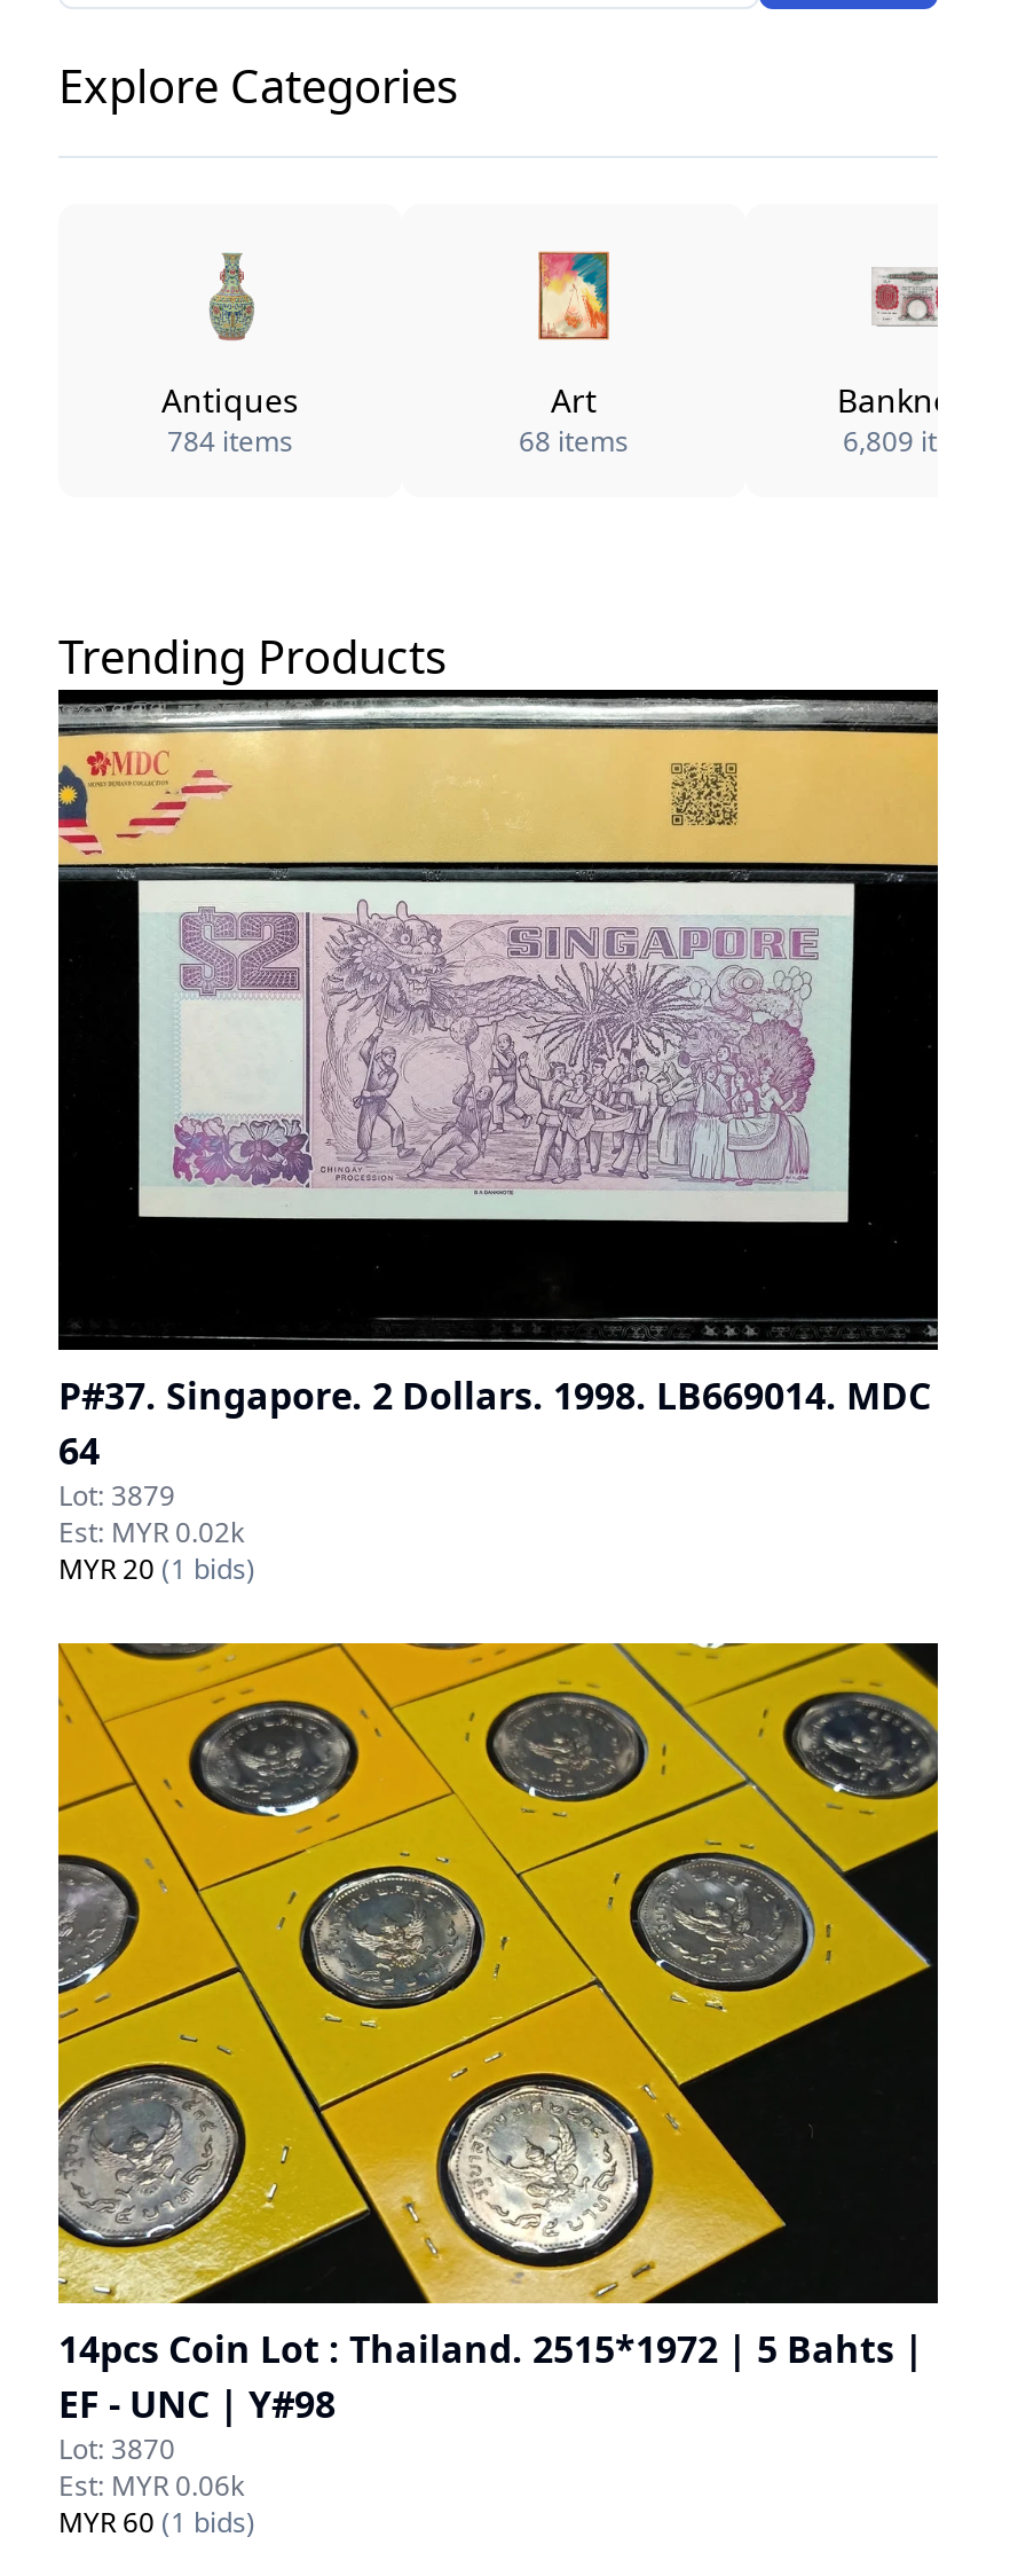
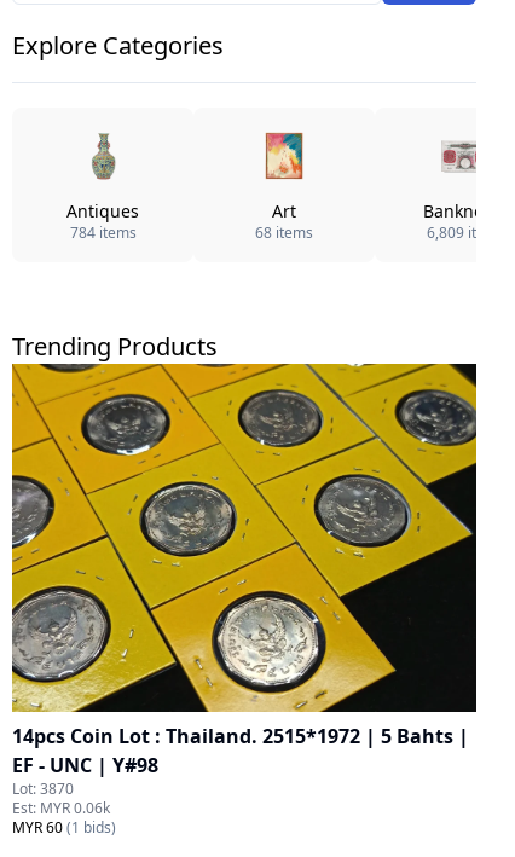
- [image]
- P#37. Singapore. 2 Dollars. 1998. LB669014. MDC
- 64
- Lot: 3879
- Est: MYR 0.02k
- MYR 20 (1 bids)
